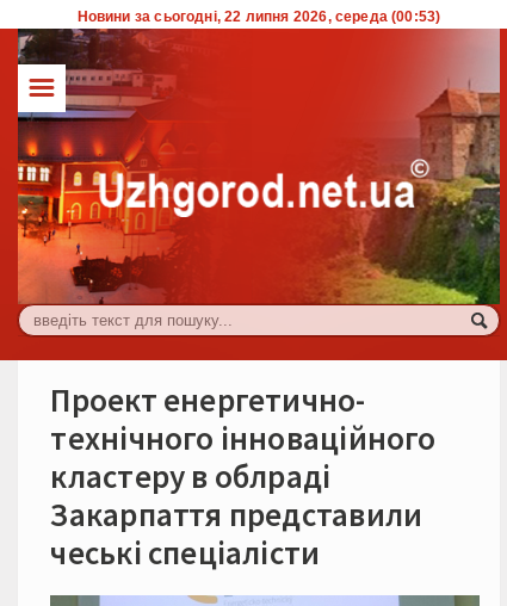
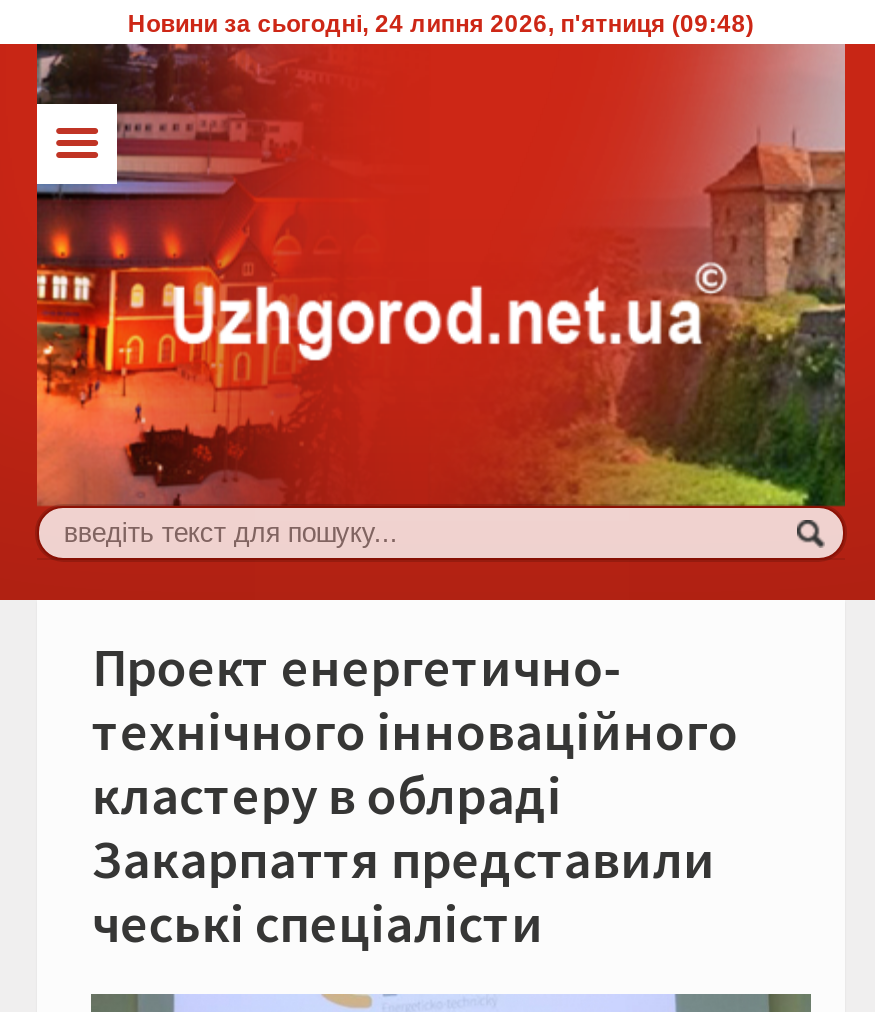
- Новини за сьогодні, 22 липня 2026, середа (00:53)
+ Новини за сьогодні, 24 липня 2026, п'ятниця (09:48)
